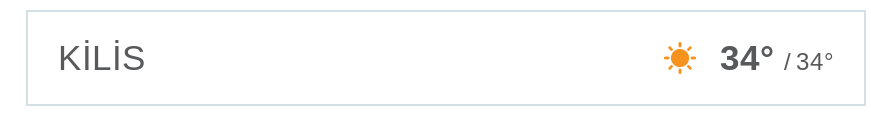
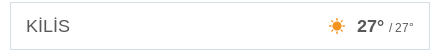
- 34° / 34°
+ 27° / 27°
